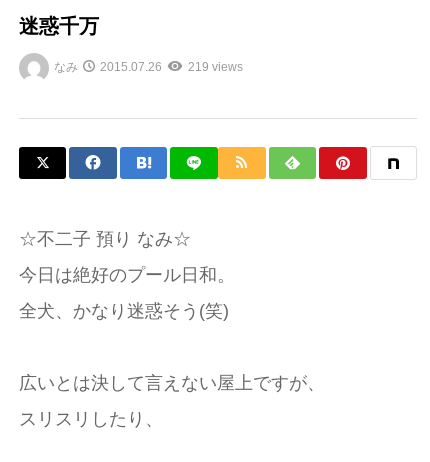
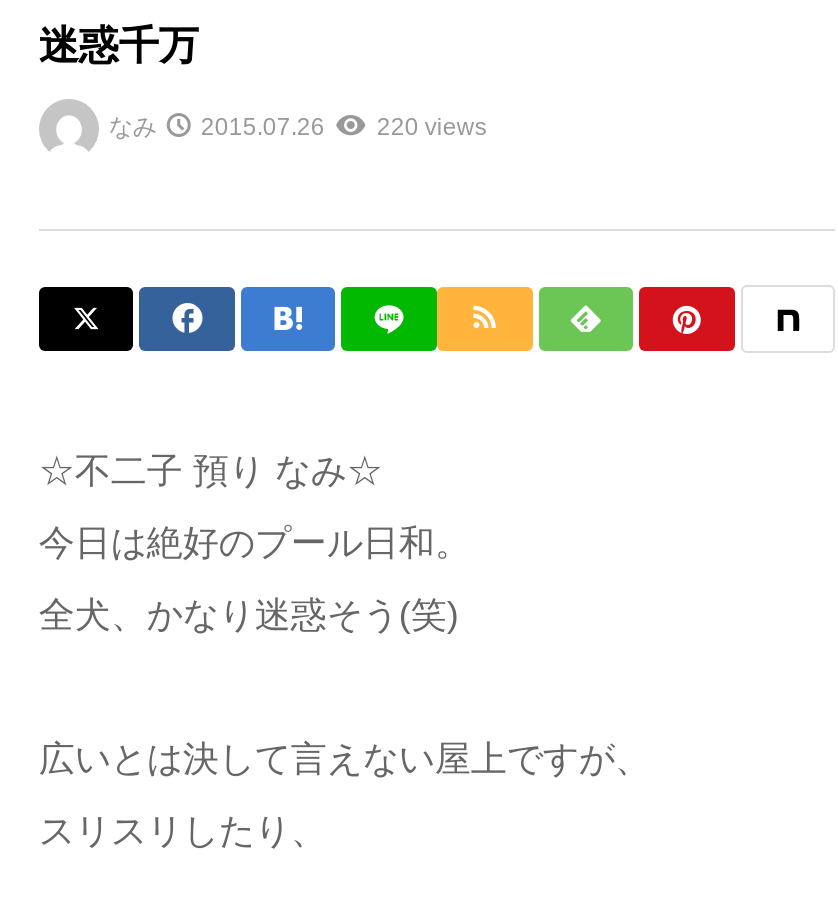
- なみ 2015.07.26 219 views
+ なみ 2015.07.26 220 views
